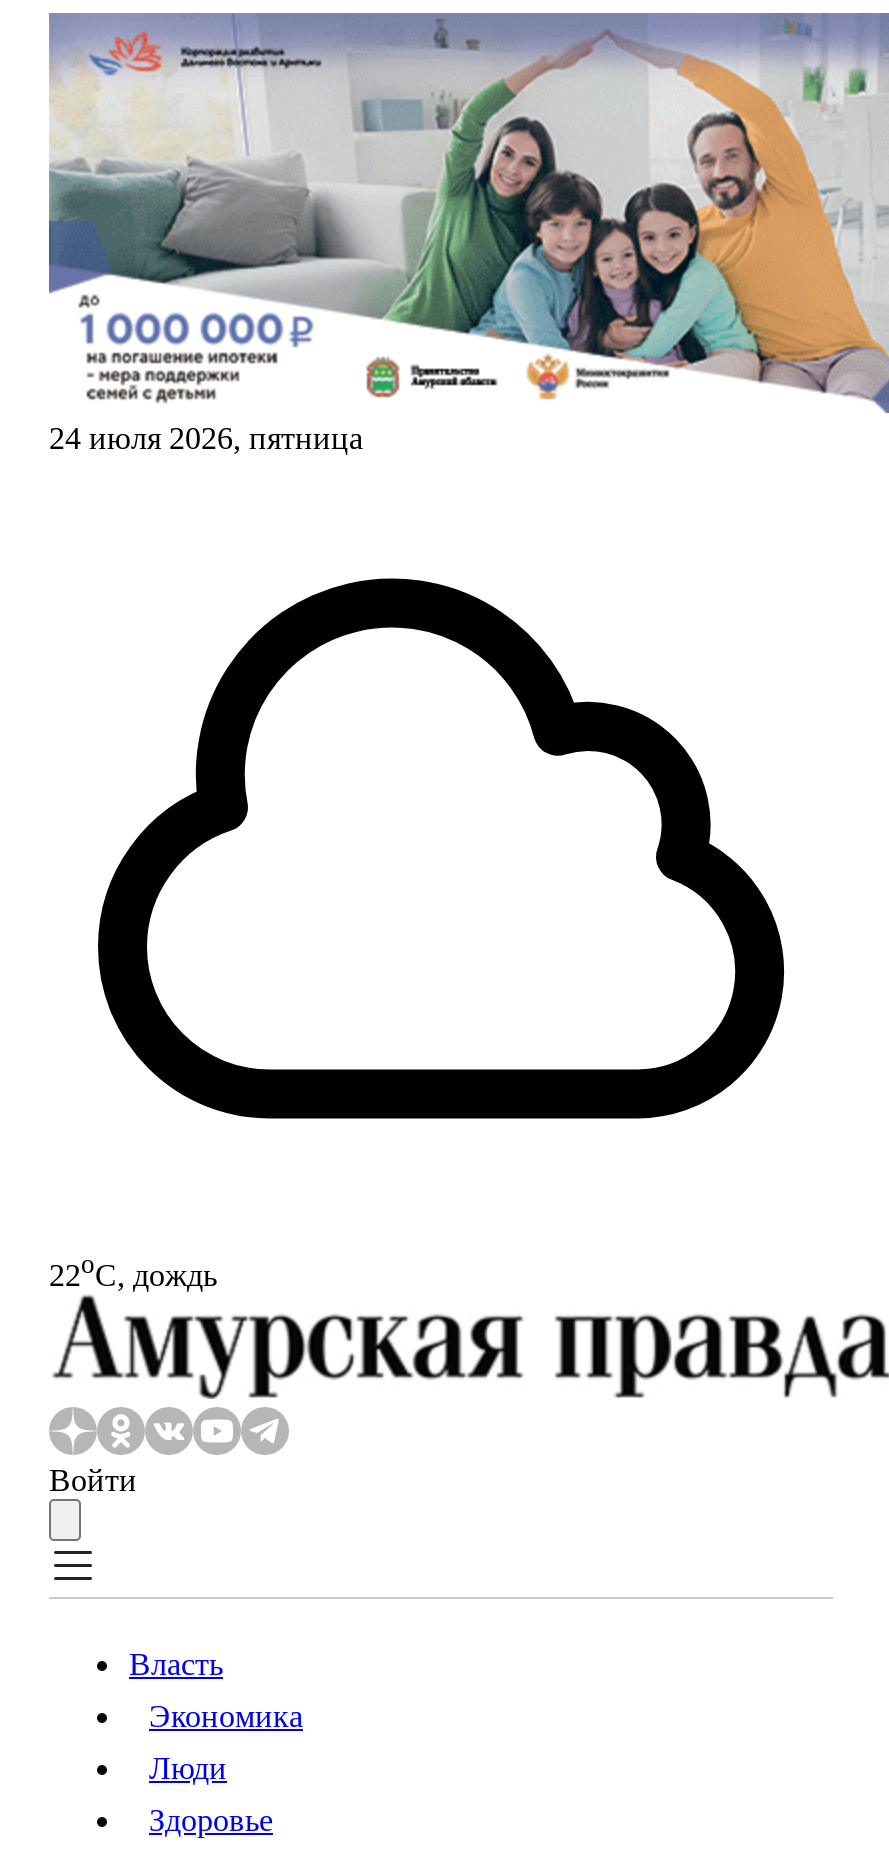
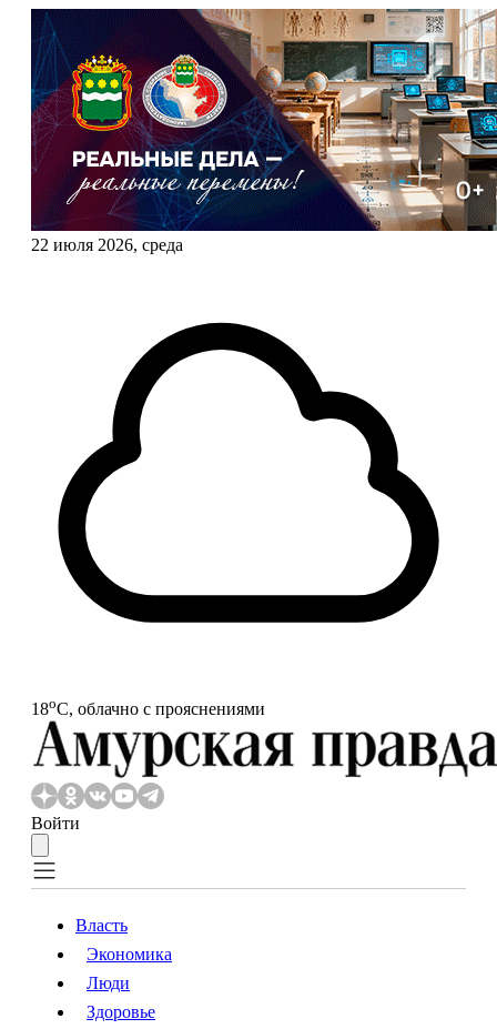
- [image]
- 24 июля 2026, пятница
+ [image]
+ 22 июля 2026, среда

- 22oС, дождь
+ 18oС, облачно с прояснениями
